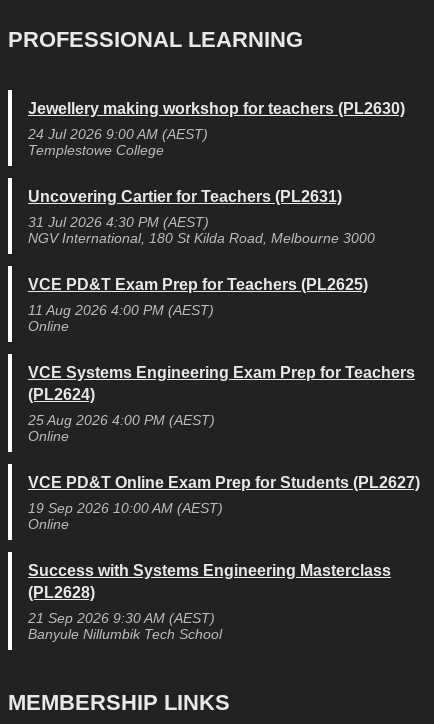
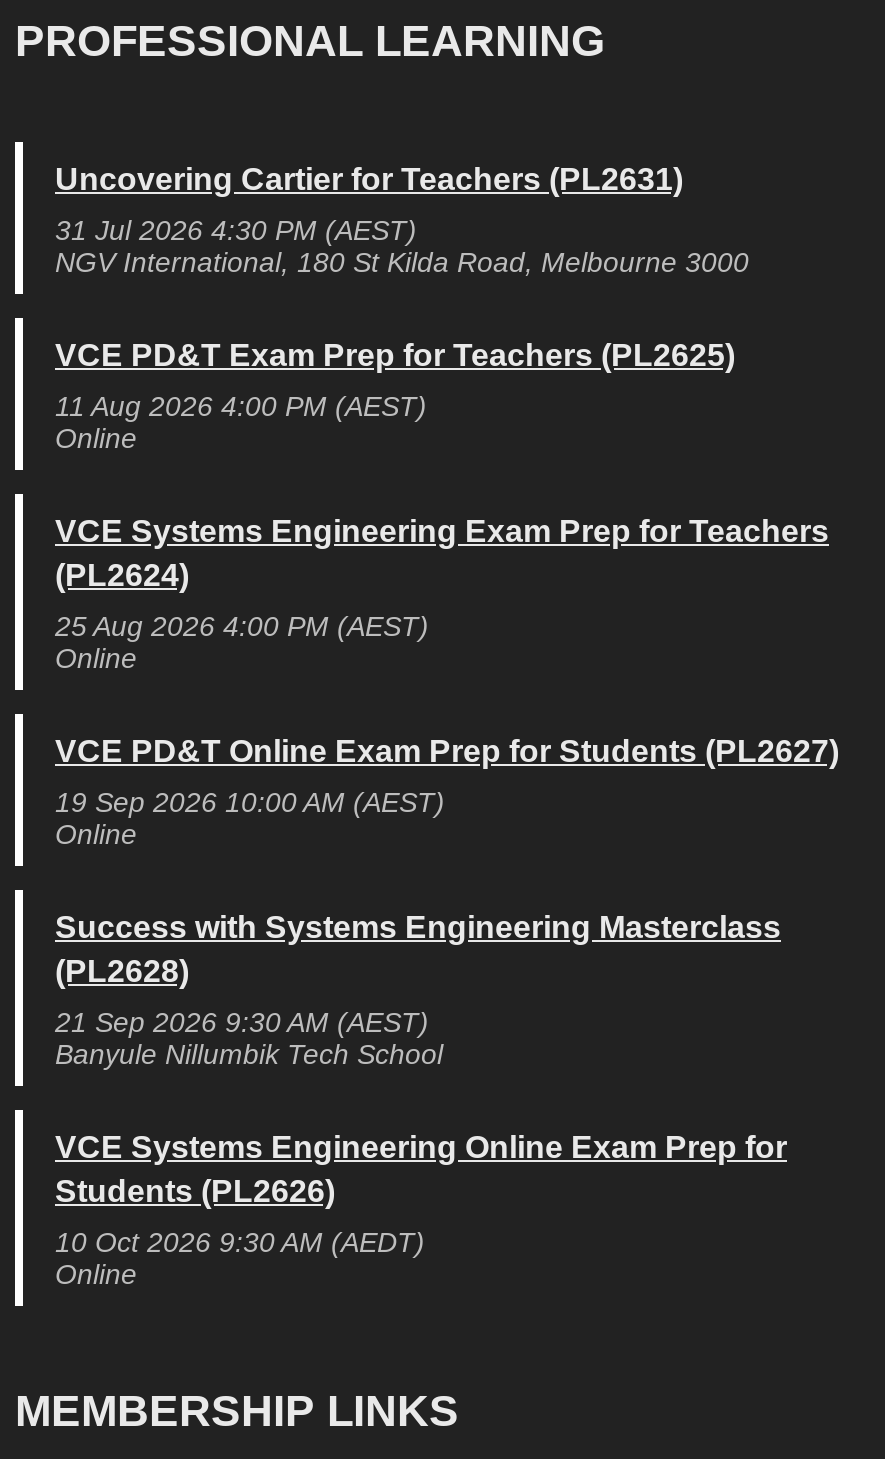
- Jewellery making workshop for teachers (PL2630)
- 24 Jul 2026 9:00 AM (AEST)
- Templestowe College

moved up: Uncovering Cartier for Teachers (PL2631) | 31 Jul 2026 4:30 PM (AEST) | NGV International, 180 St Kilda Road, Melbourne 3000 | ... | 21 Sep 2026 9:30 AM (AEST) | Banyule Nillumbik Tech School

+ VCE Systems Engineering Online Exam Prep for
+ Students (PL2626)
+ 10 Oct 2026 9:30 AM (AEDT)
+ Online
